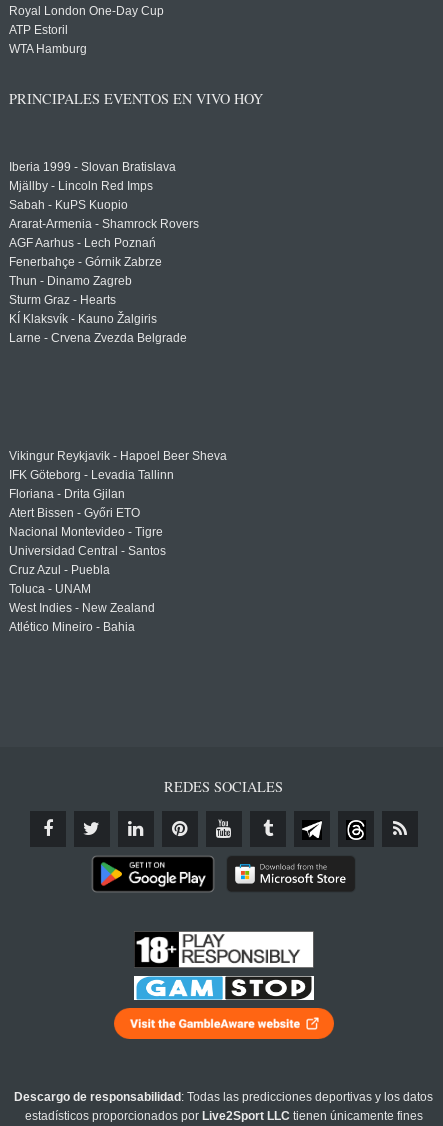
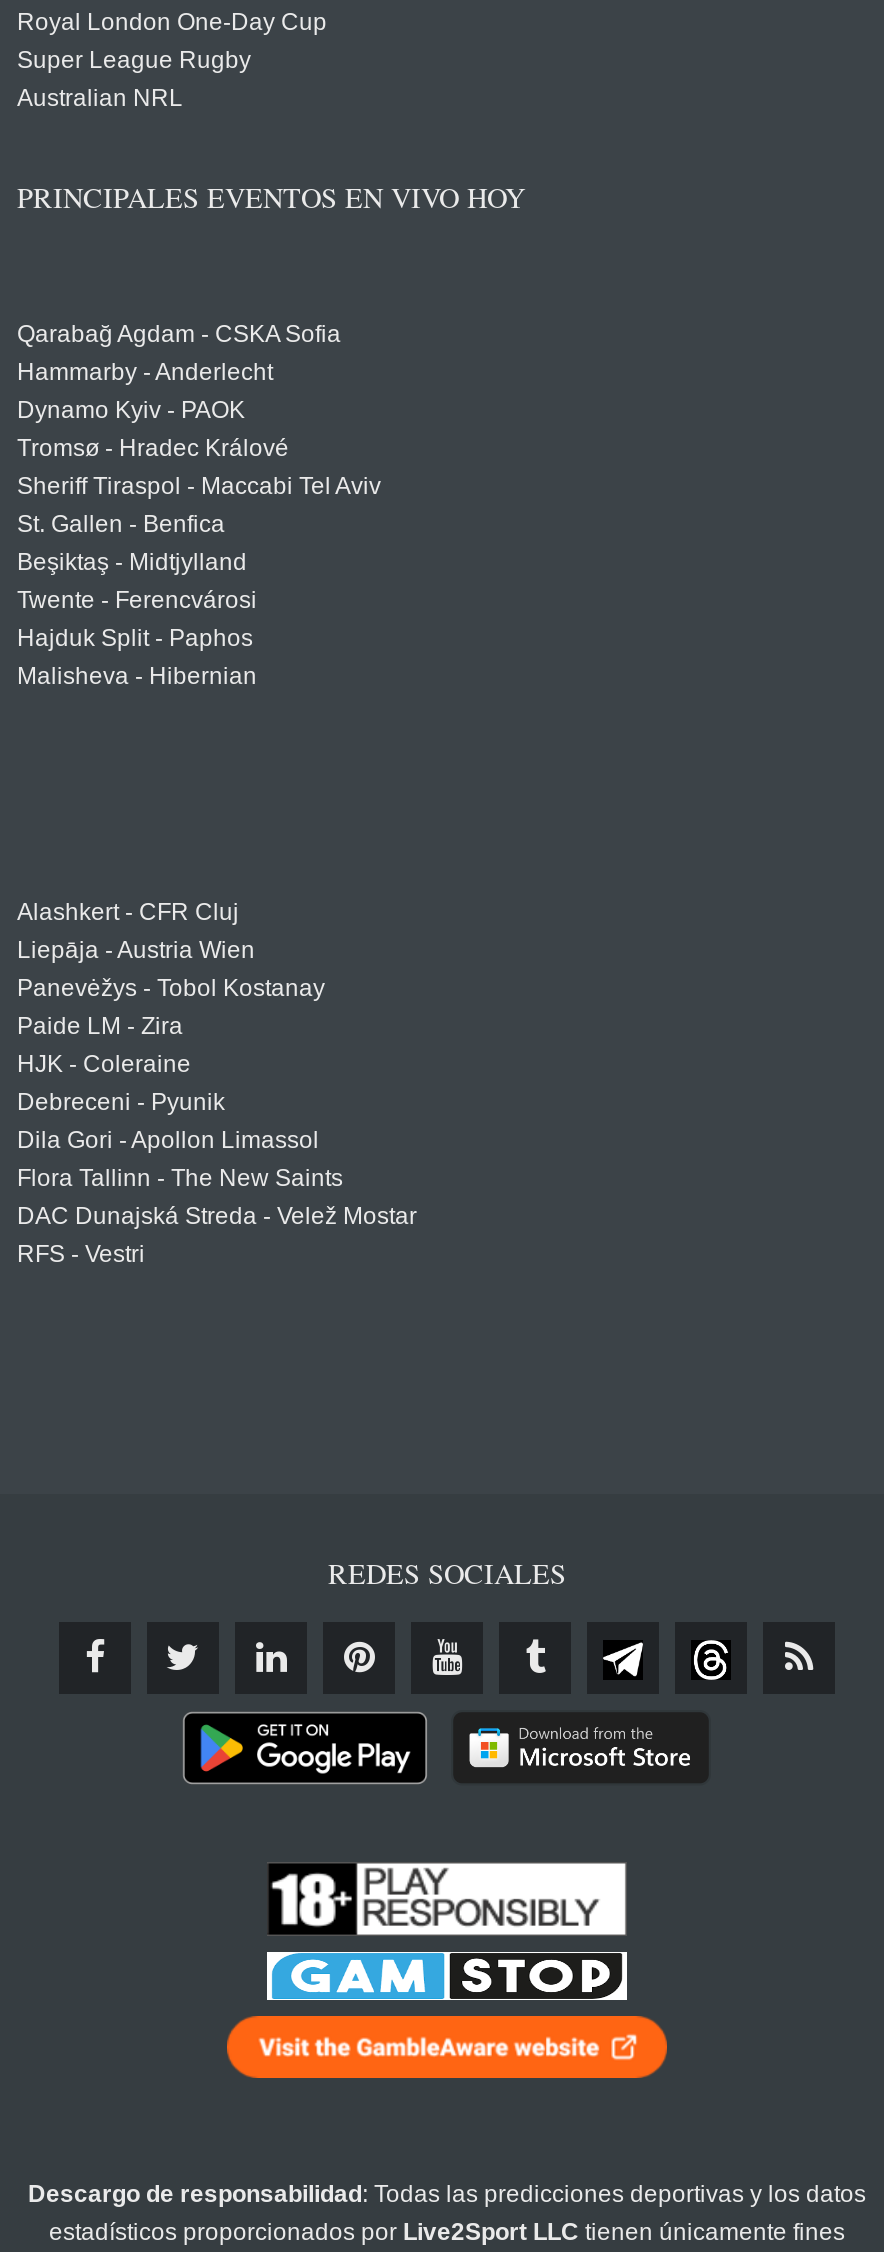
- ATP Estoril
- WTA Hamburg
+ Super League Rugby
+ Australian NRL

- Iberia 1999 - Slovan Bratislava
- Mjällby - Lincoln Red Imps
- Sabah - KuPS Kuopio
- Ararat-Armenia - Shamrock Rovers
- AGF Aarhus - Lech Poznań
- Fenerbahçe - Górnik Zabrze
- Thun - Dinamo Zagreb
- Sturm Graz - Hearts
- KÍ Klaksvík - Kauno Žalgiris
- Larne - Crvena Zvezda Belgrade
+ Qarabağ Agdam - CSKA Sofia
+ Hammarby - Anderlecht
+ Dynamo Kyiv - PAOK
+ Tromsø - Hradec Králové
+ Sheriff Tiraspol - Maccabi Tel Aviv
+ St. Gallen - Benfica
+ Beşiktaş - Midtjylland
+ Twente - Ferencvárosi
+ Hajduk Split - Paphos
+ Malisheva - Hibernian

- Vikingur Reykjavik - Hapoel Beer Sheva
- IFK Göteborg - Levadia Tallinn
- Floriana - Drita Gjilan
- Atert Bissen - Győri ETO
- Nacional Montevideo - Tigre
- Universidad Central - Santos
- Cruz Azul - Puebla
- Toluca - UNAM
- West Indies - New Zealand
- Atlético Mineiro - Bahia
+ Alashkert - CFR Cluj
+ Liepāja - Austria Wien
+ Panevėžys - Tobol Kostanay
+ Paide LM - Zira
+ HJK - Coleraine
+ Debreceni - Pyunik
+ Dila Gori - Apollon Limassol
+ Flora Tallinn - The New Saints
+ DAC Dunajská Streda - Velež Mostar
+ RFS - Vestri
